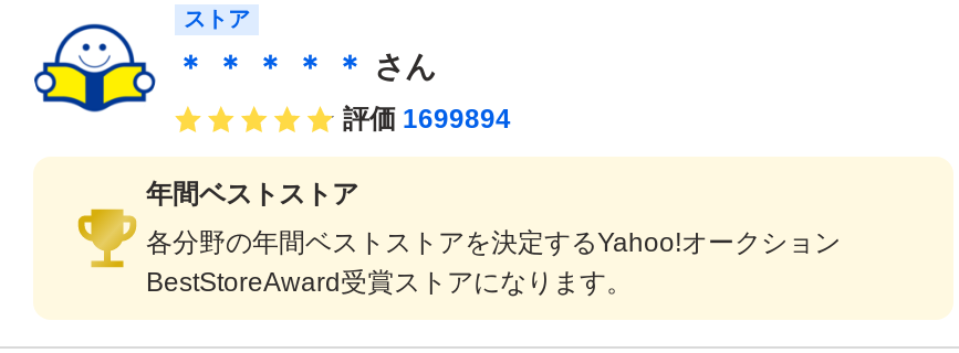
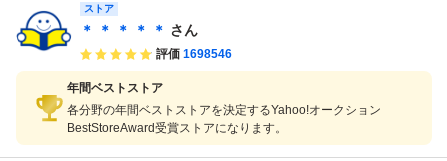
- 評価 1699894
+ 評価 1698546
